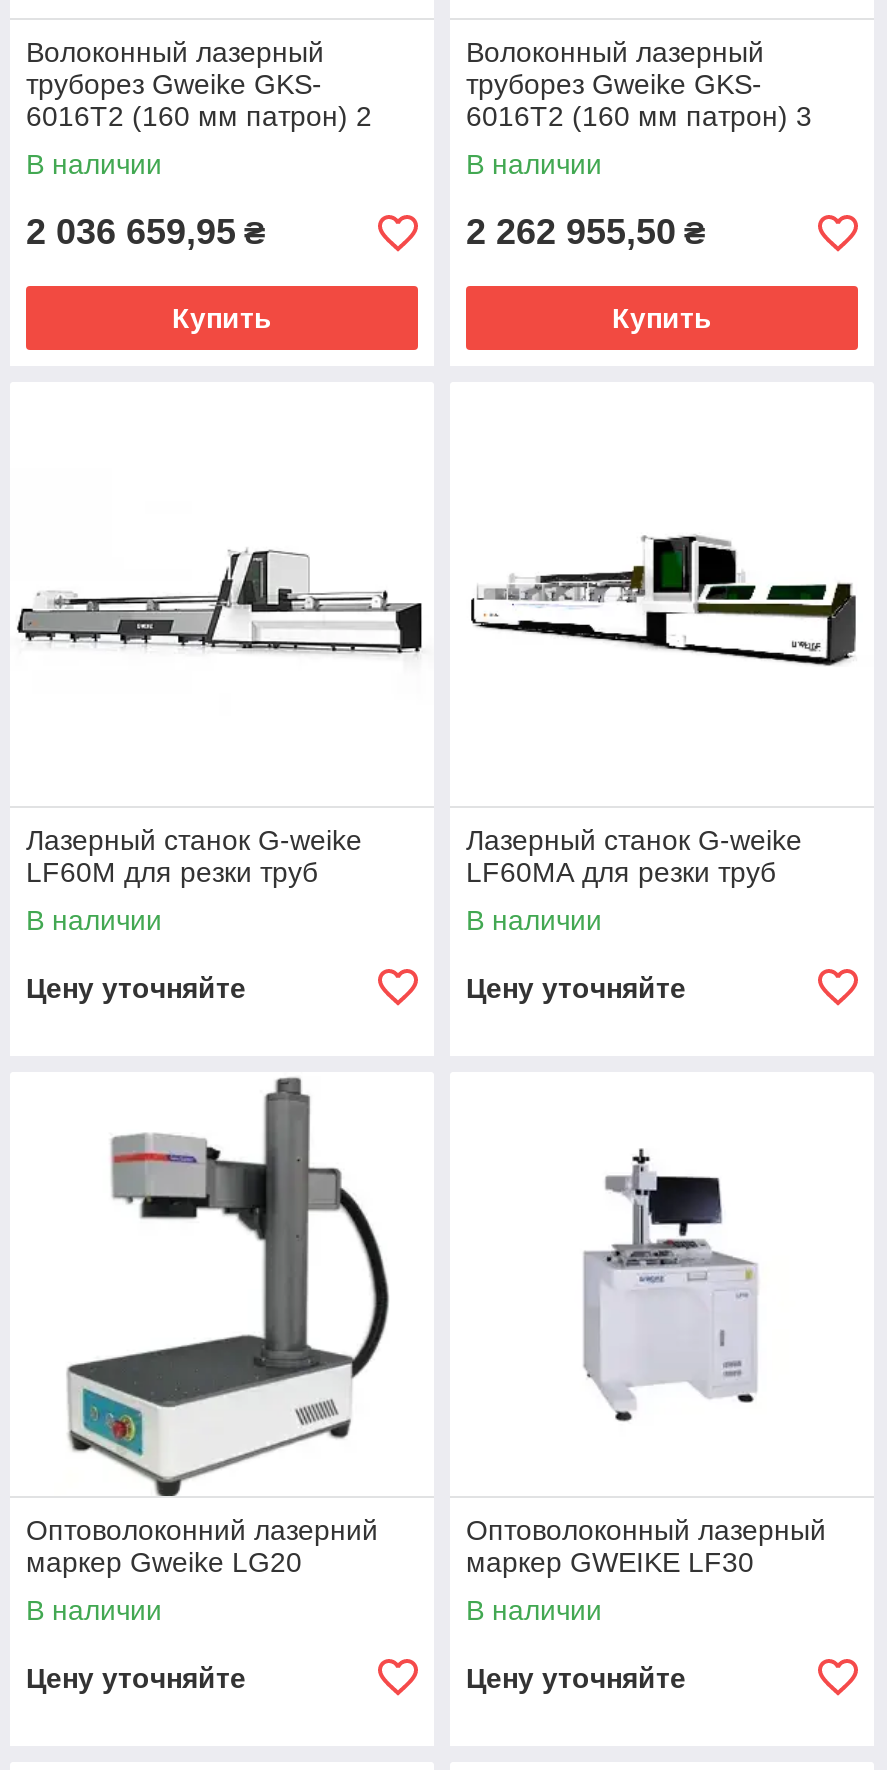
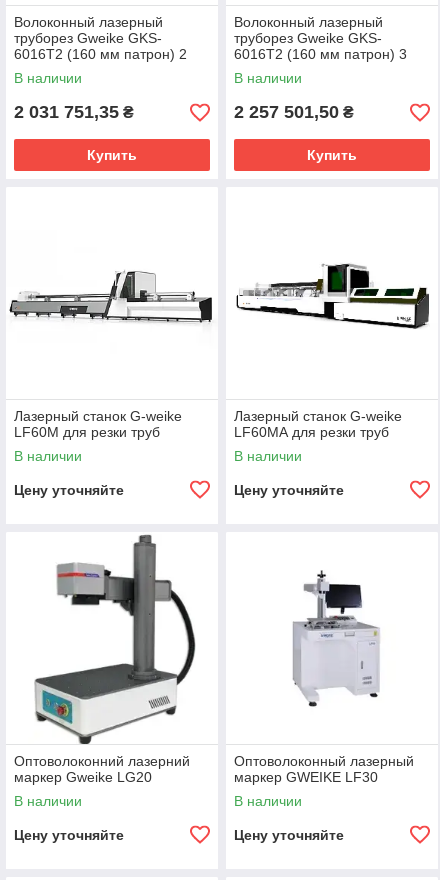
- 2 036 659,95 ₴
+ 2 031 751,35 ₴

- 2 262 955,50 ₴
+ 2 257 501,50 ₴
